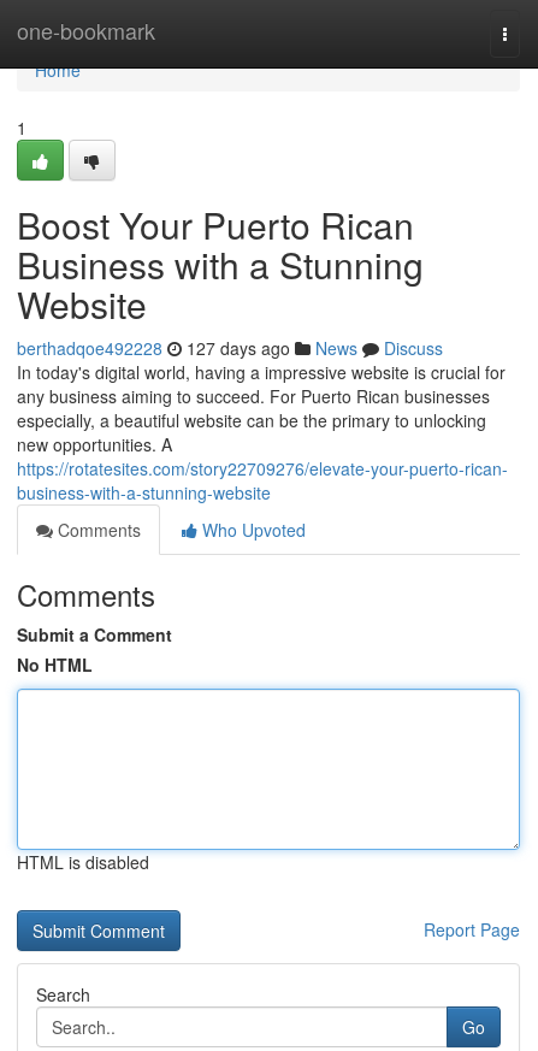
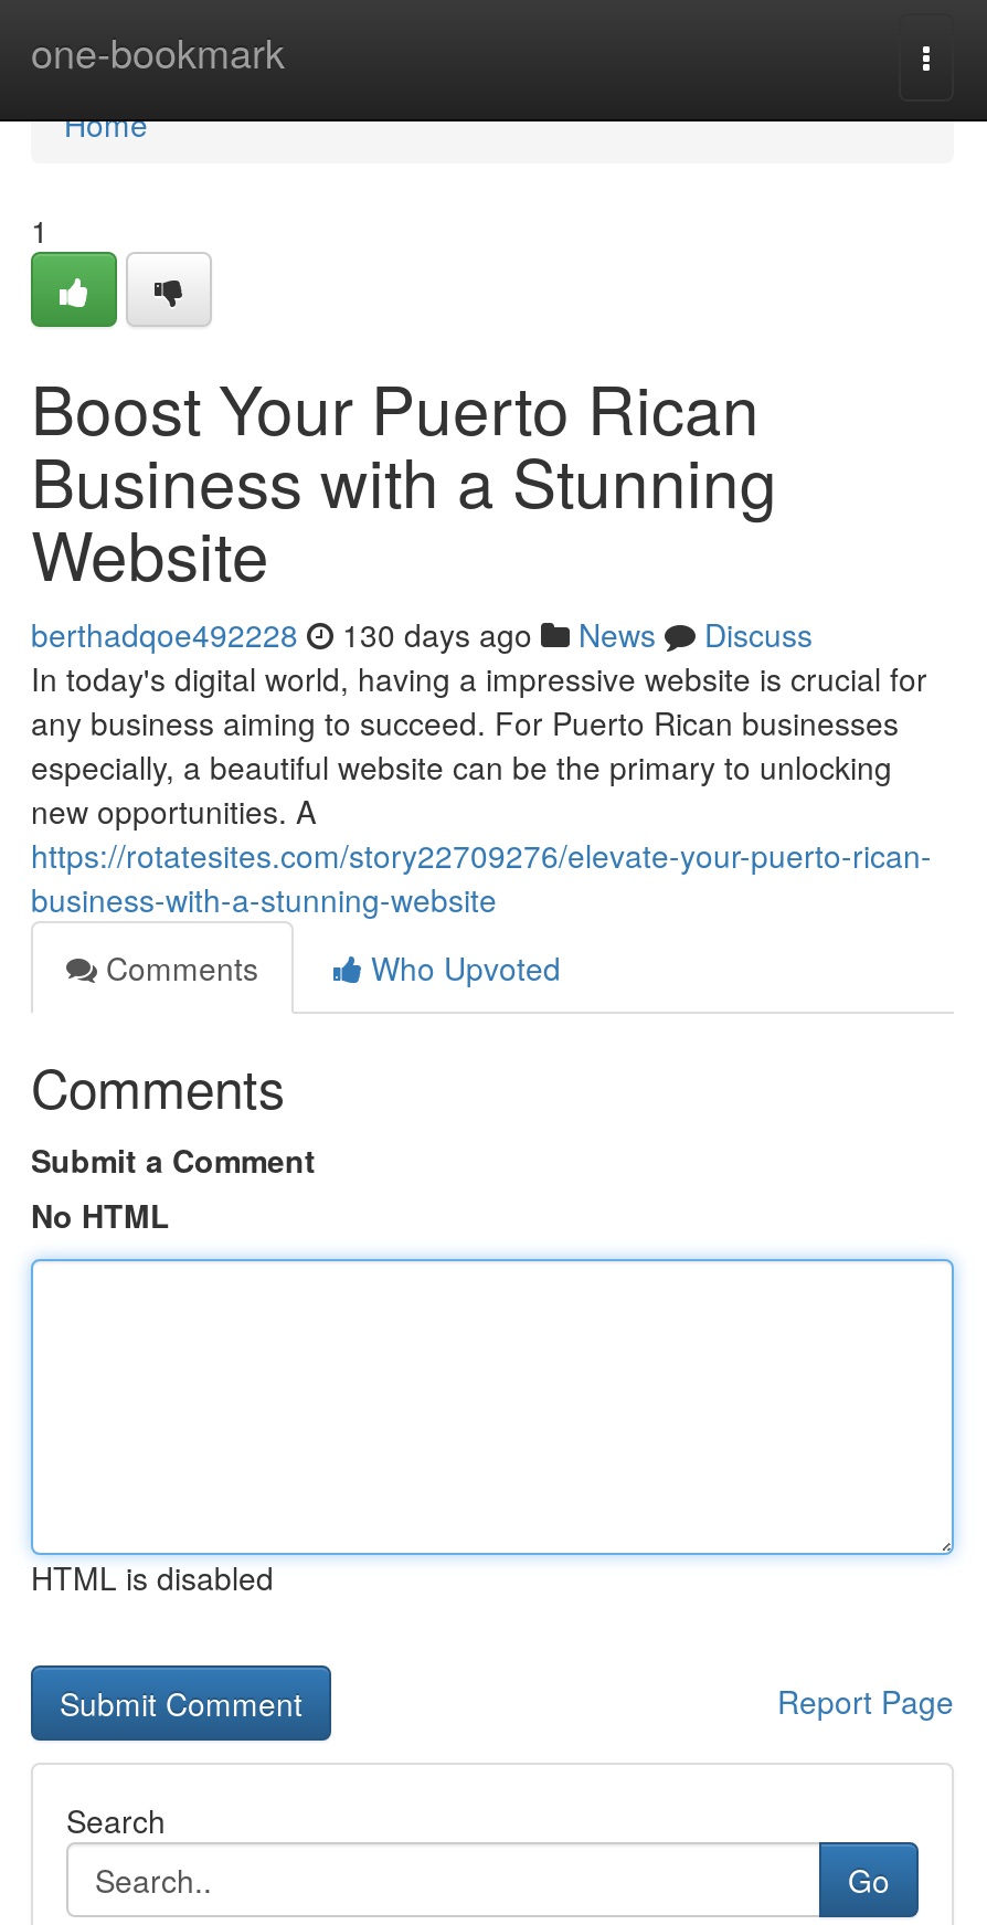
- berthadqoe492228 127 days ago News Discuss
+ berthadqoe492228 130 days ago News Discuss
